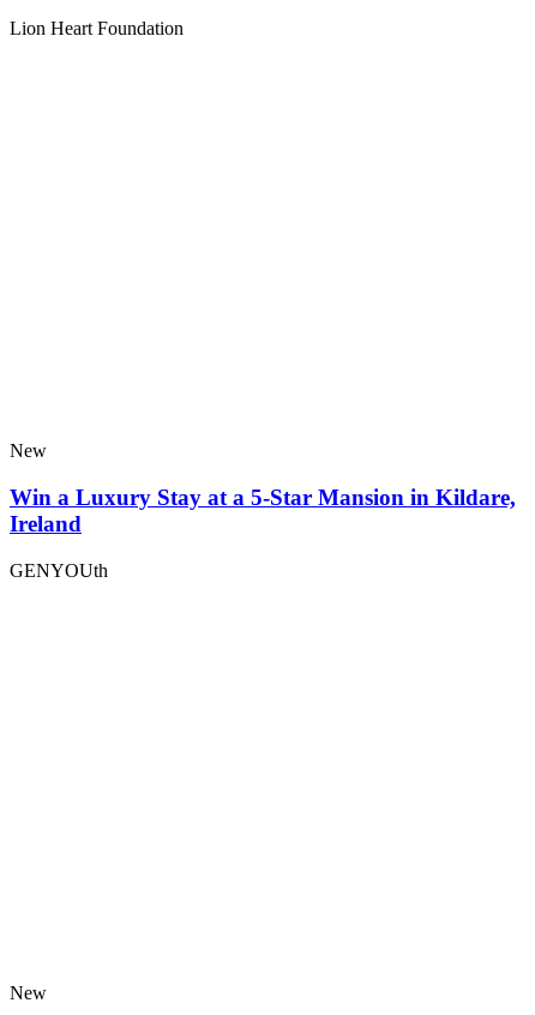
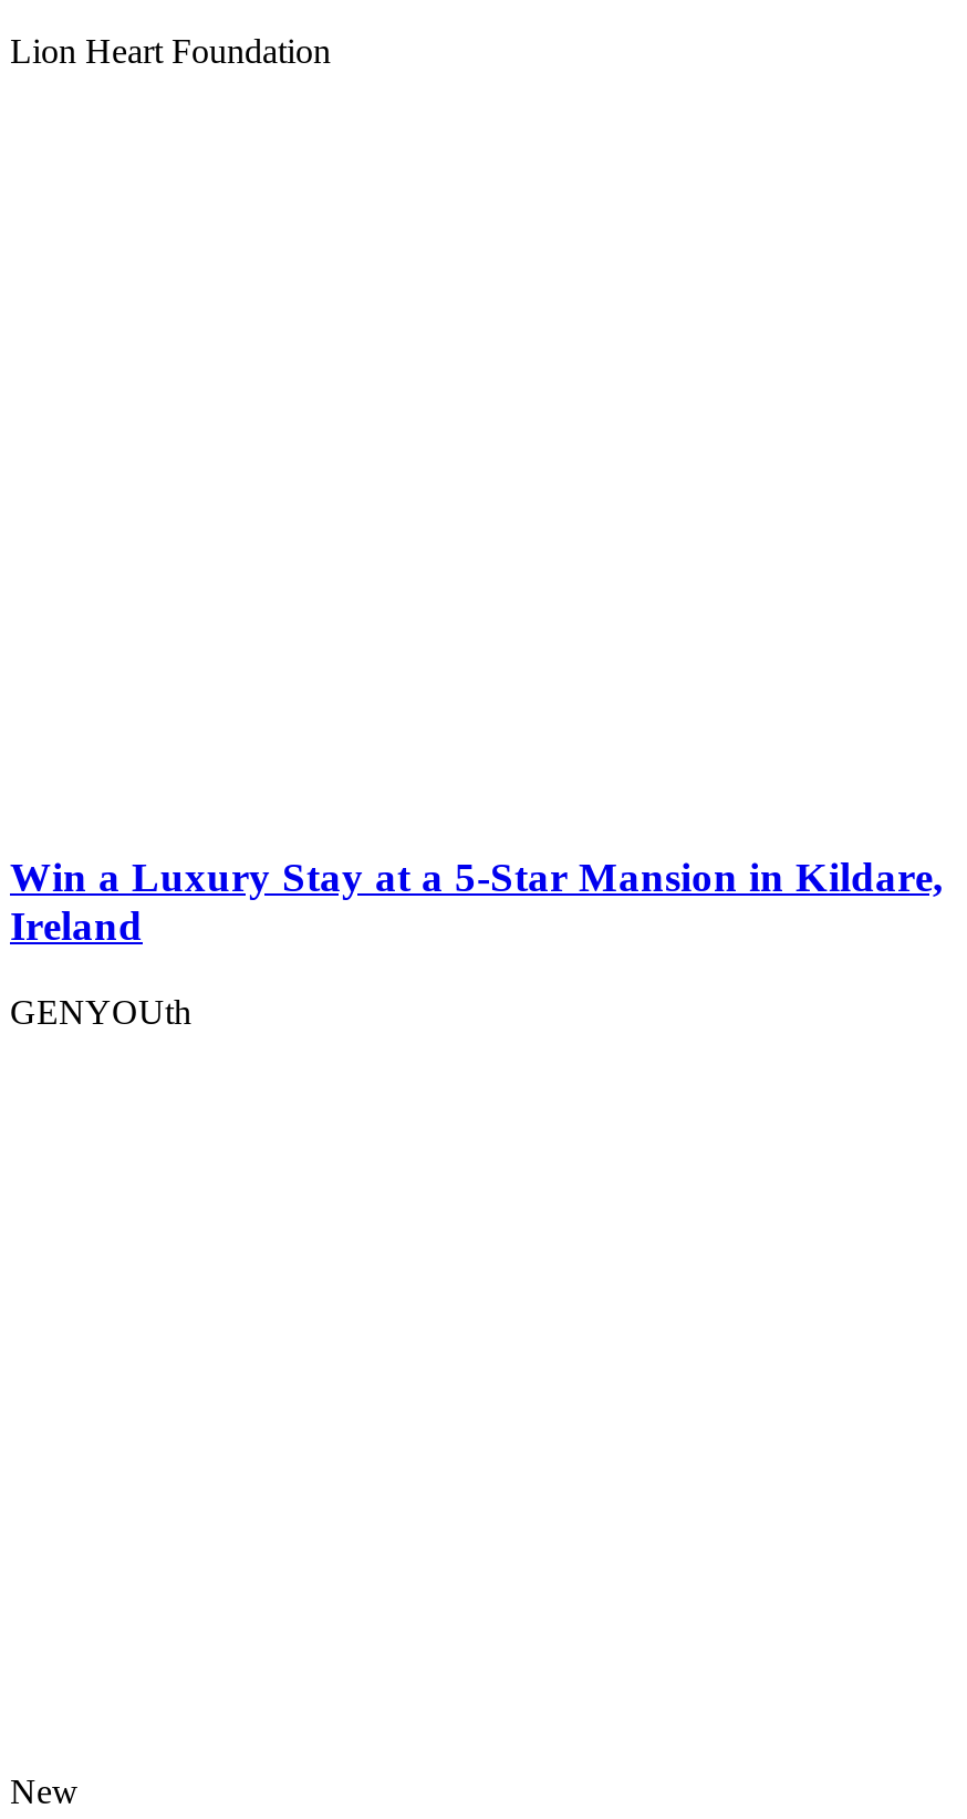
- New
